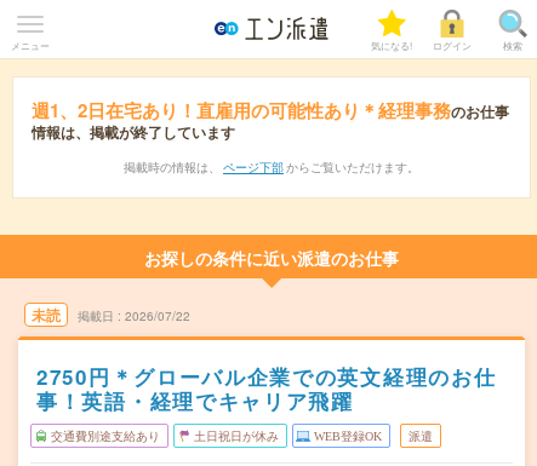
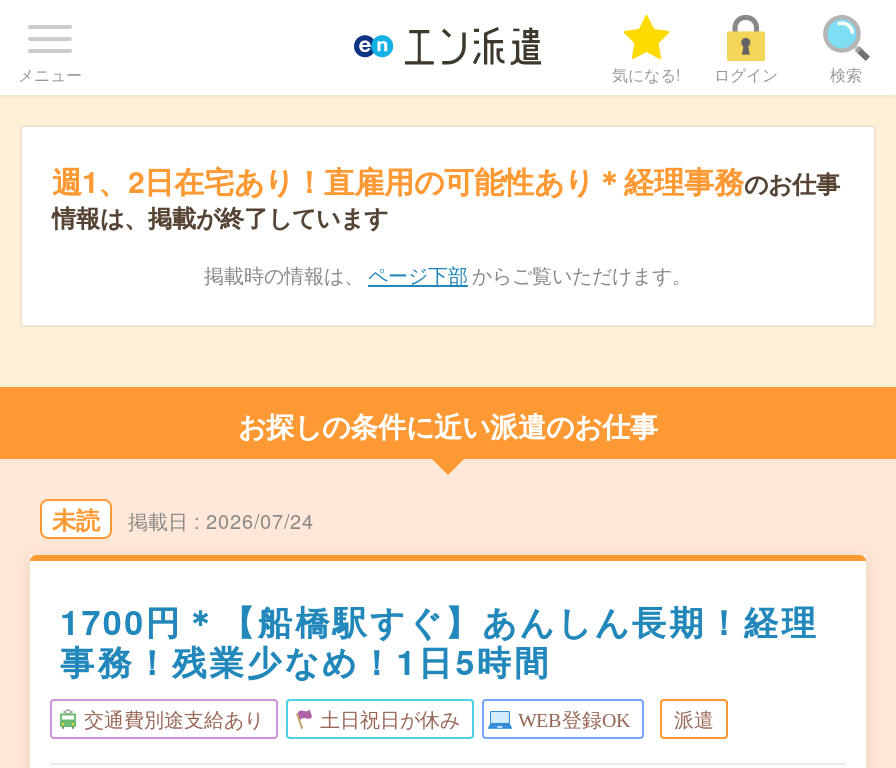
- 2026/07/22
+ 2026/07/24

- 2750円＊グローバル企業での英文経理のお仕
+ 1700円＊【船橋駅すぐ】あんしん長期！経理

- 事！英語・経理でキャリア飛躍
+ 事務！残業少なめ！1日5時間
